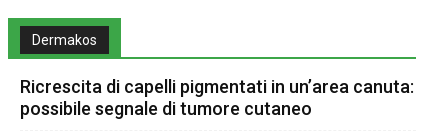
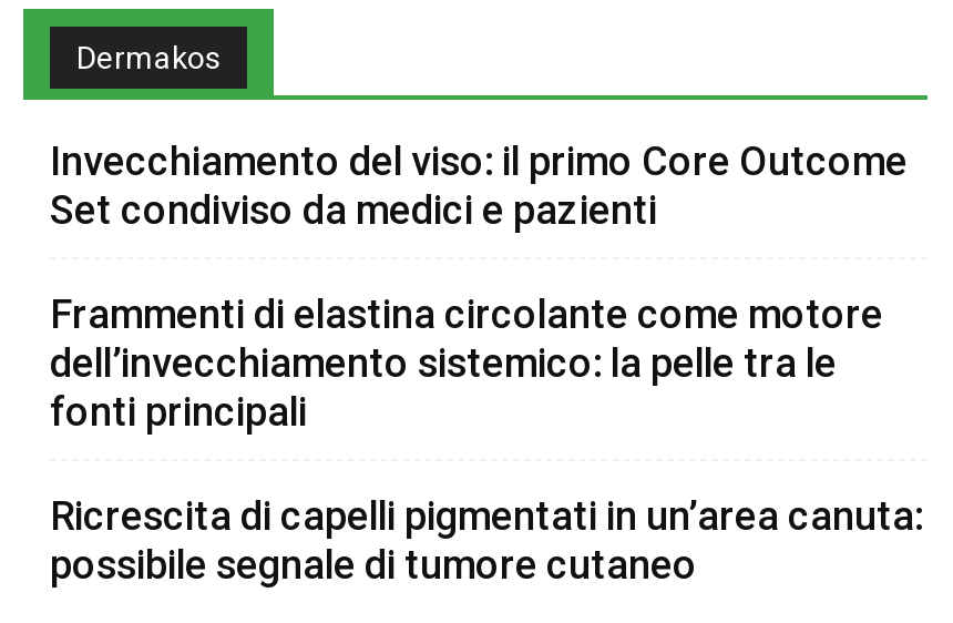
+ Invecchiamento del viso: il primo Core Outcome
+ Set condiviso da medici e pazienti
+ Frammenti di elastina circolante come motore
+ dell’invecchiamento sistemico: la pelle tra le
+ fonti principali
